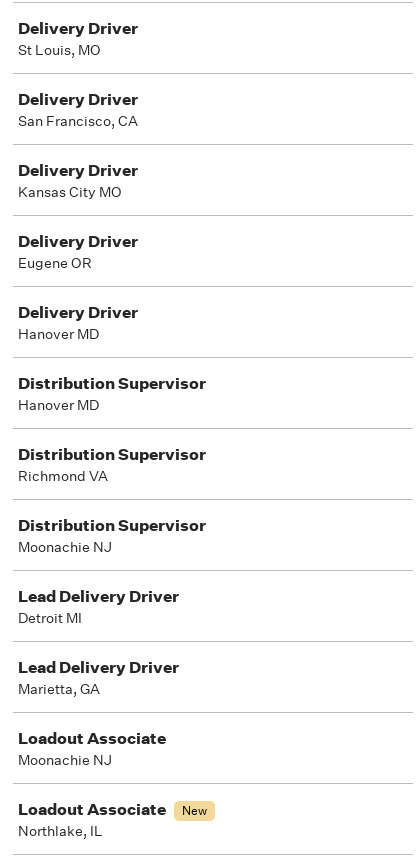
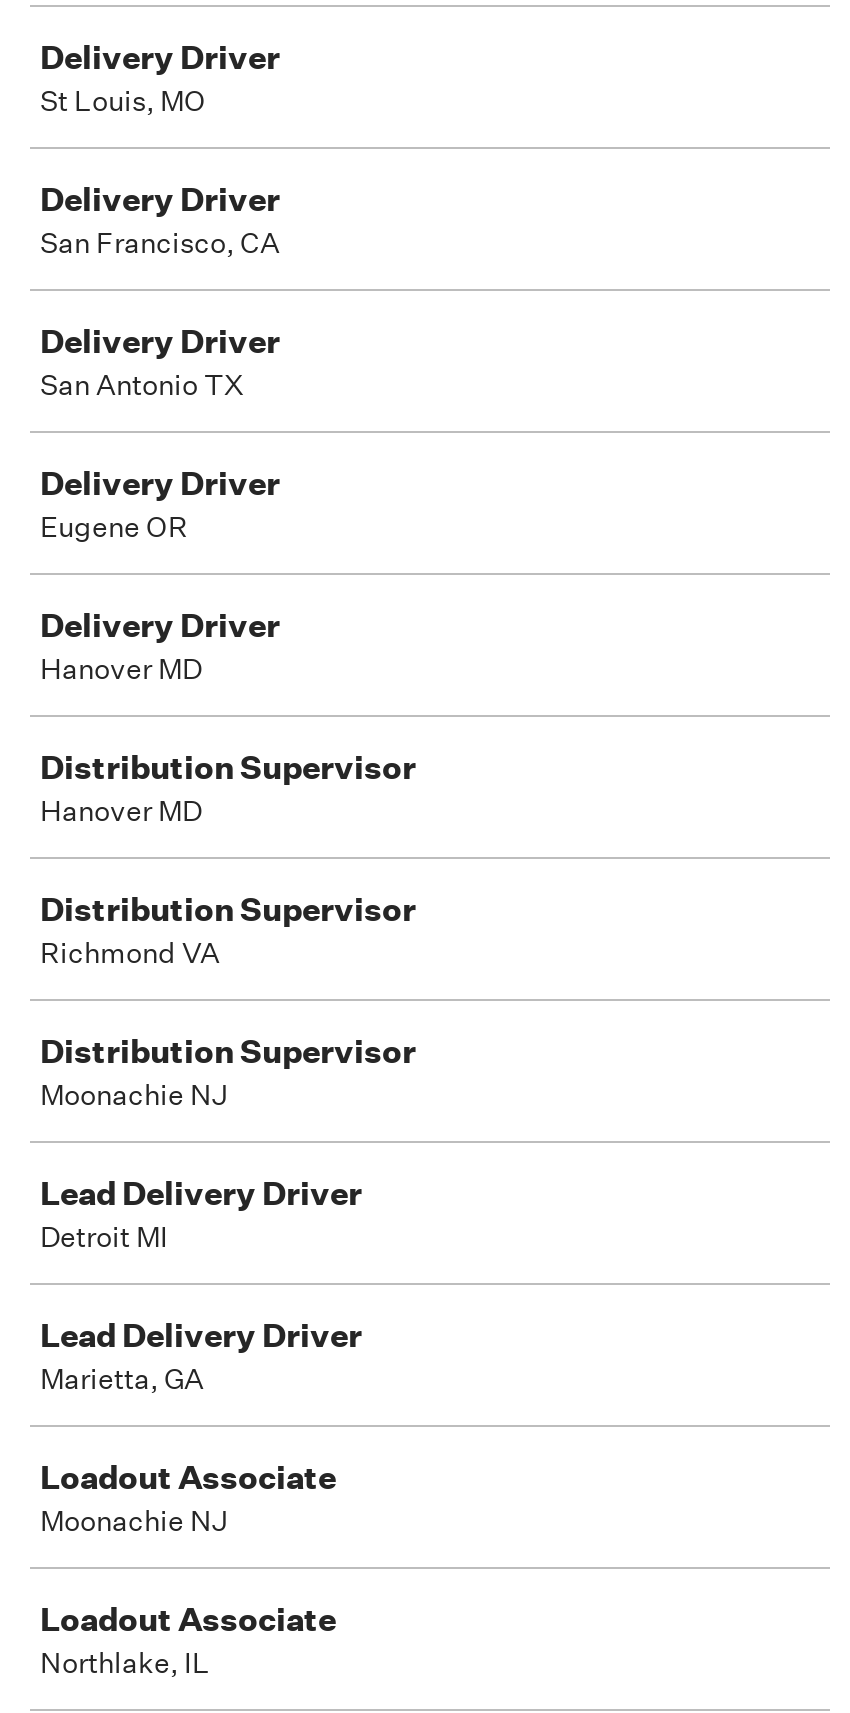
- Kansas City MO
+ San Antonio TX

- New
